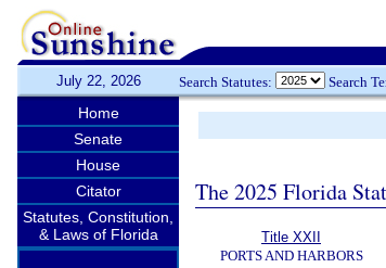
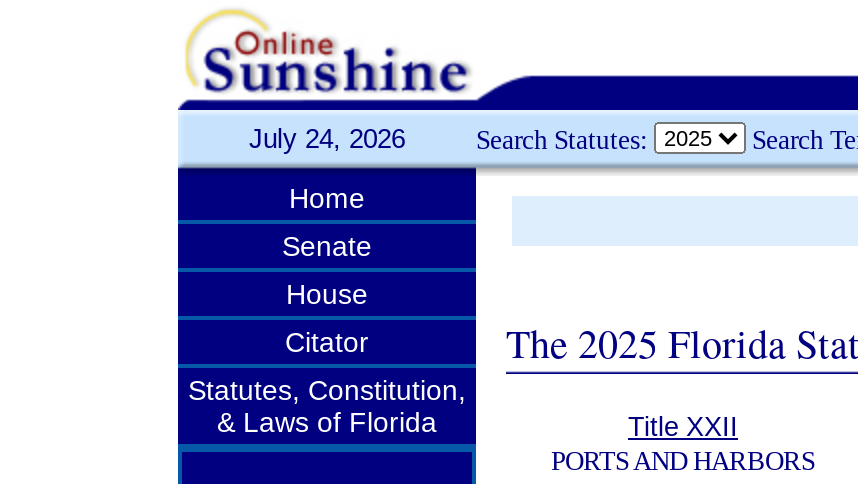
- July 22, 2026
+ July 24, 2026
